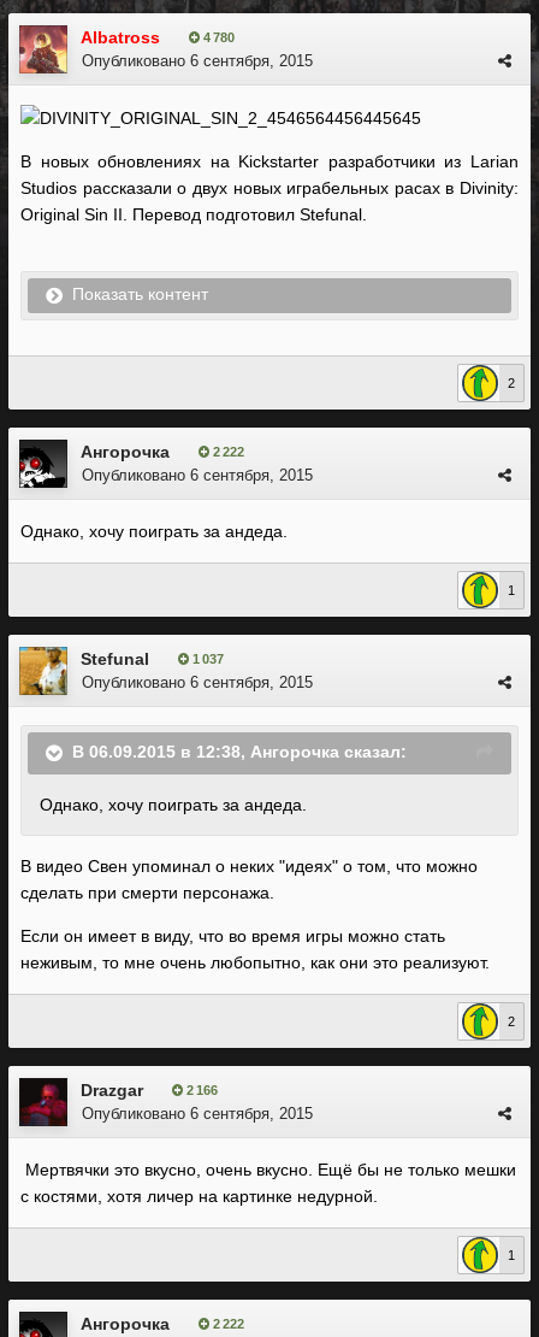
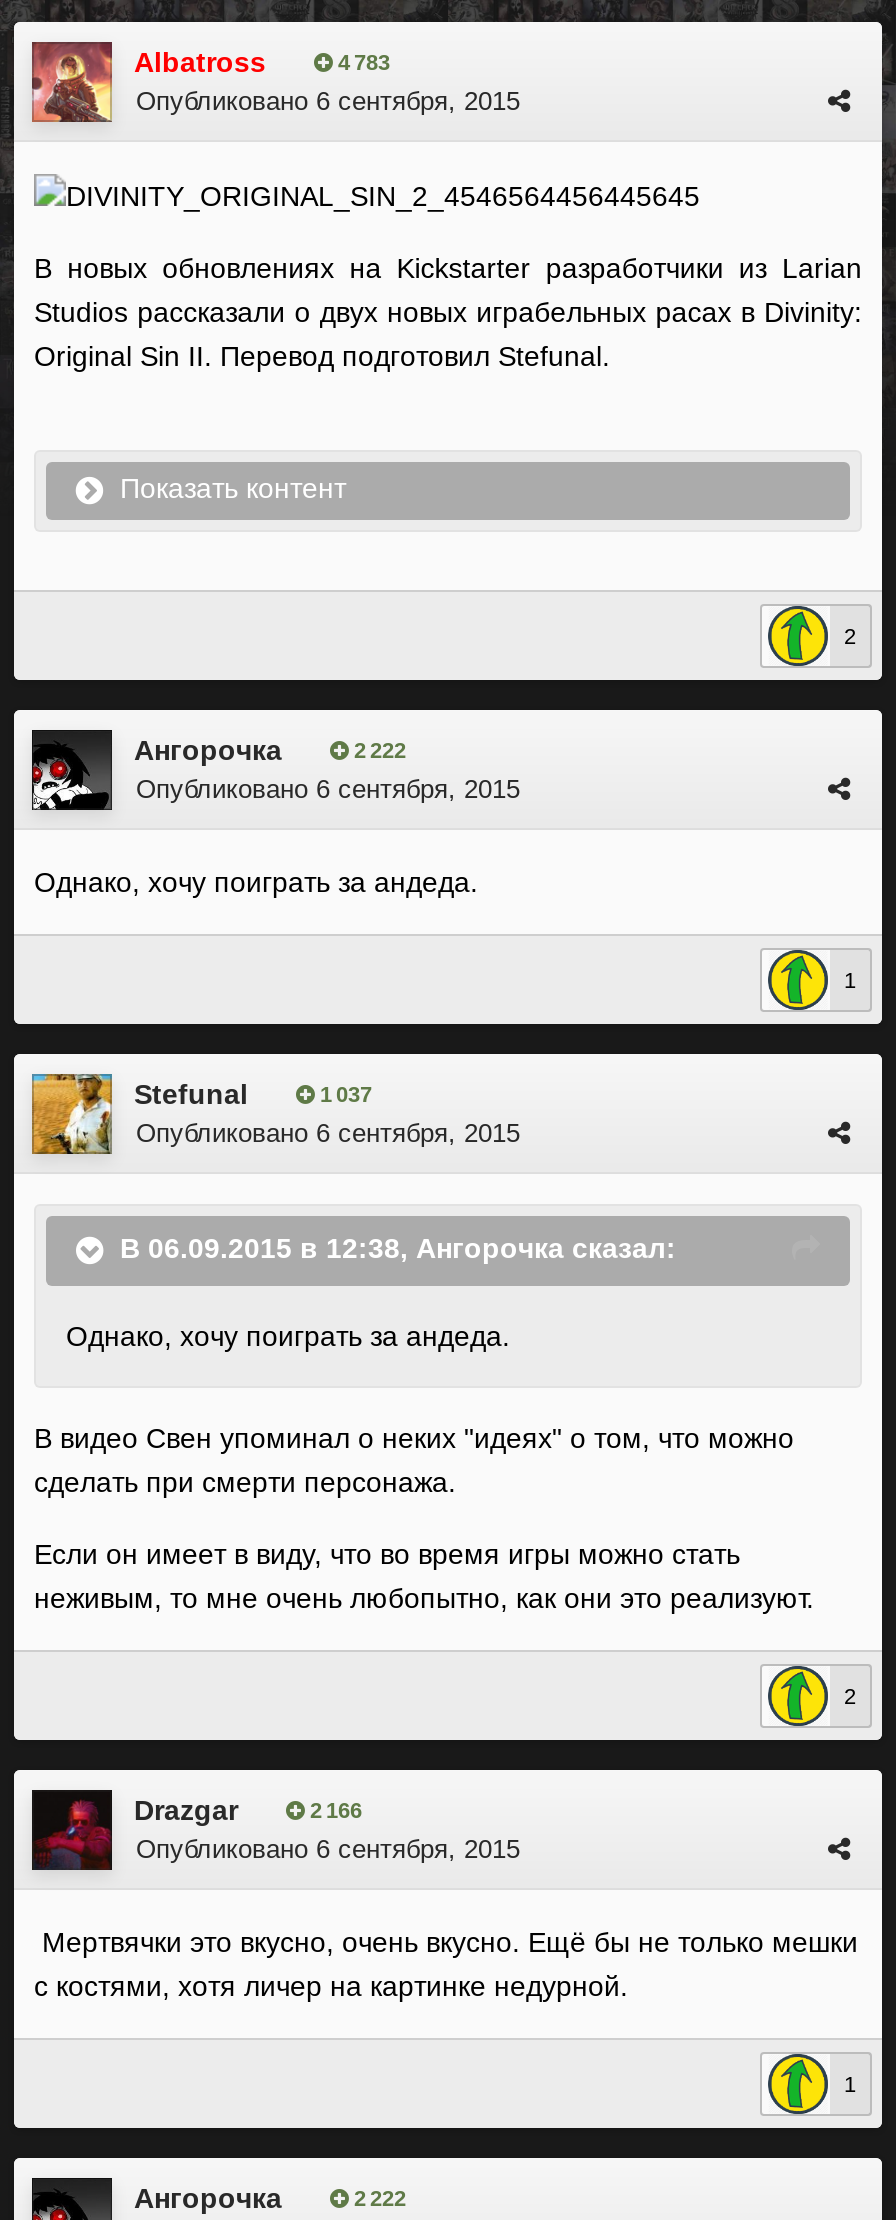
- 4 780
+ 4 783
